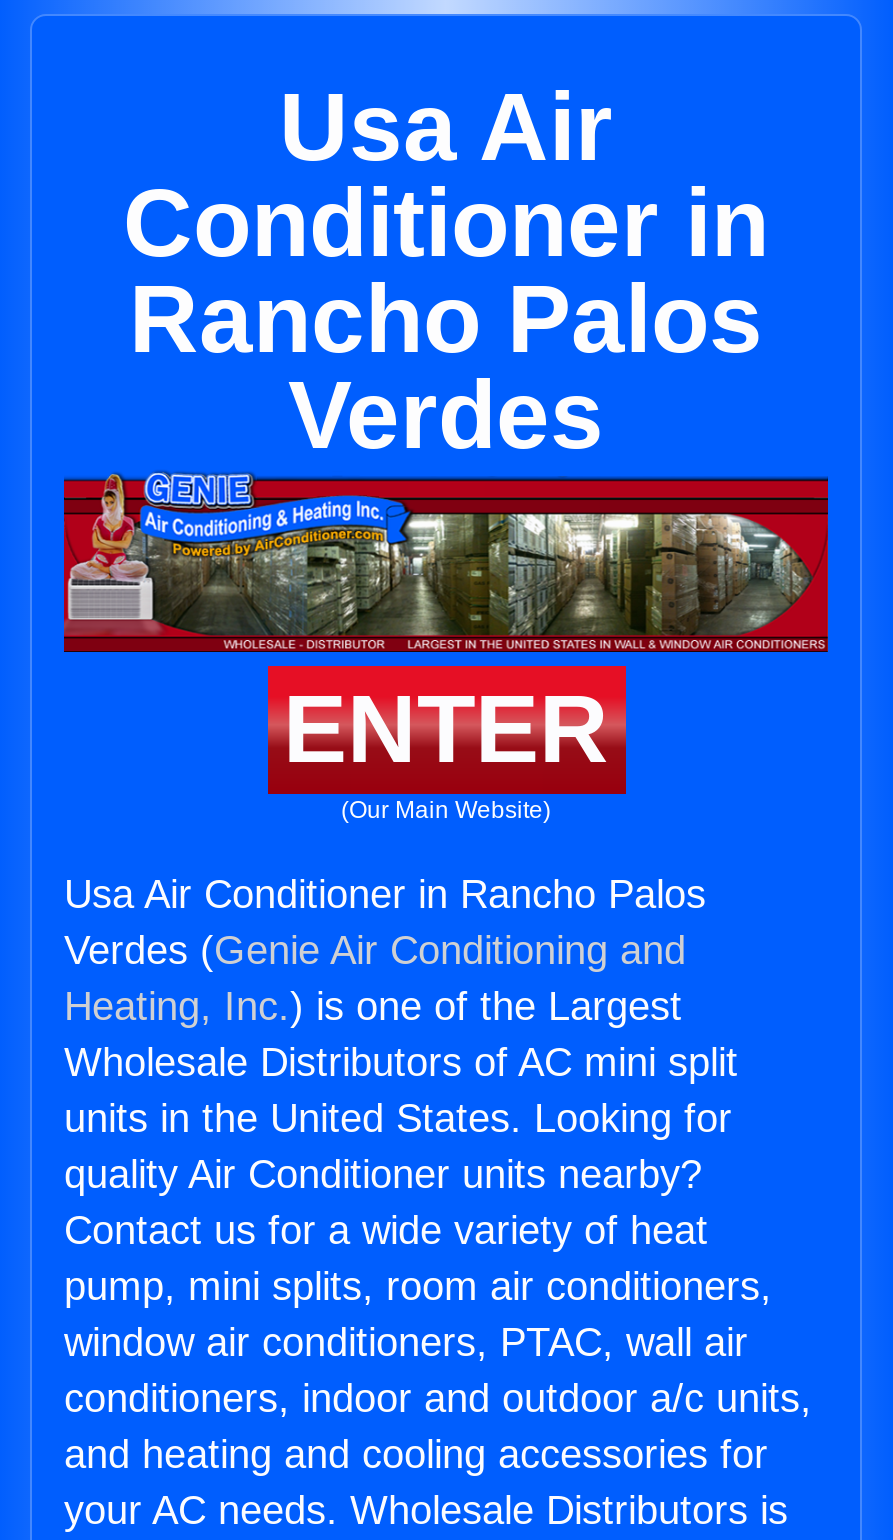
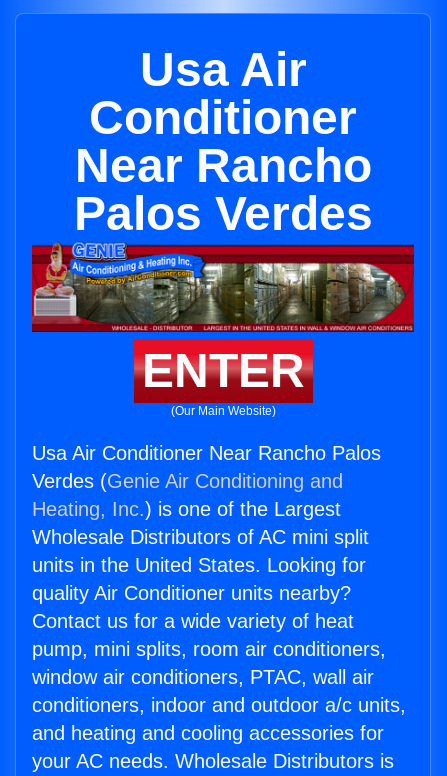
- Conditioner in
- Rancho Palos
- Verdes
+ Conditioner
+ Near Rancho
+ Palos Verdes

- Usa Air Conditioner in Rancho Palos
+ Usa Air Conditioner Near Rancho Palos
